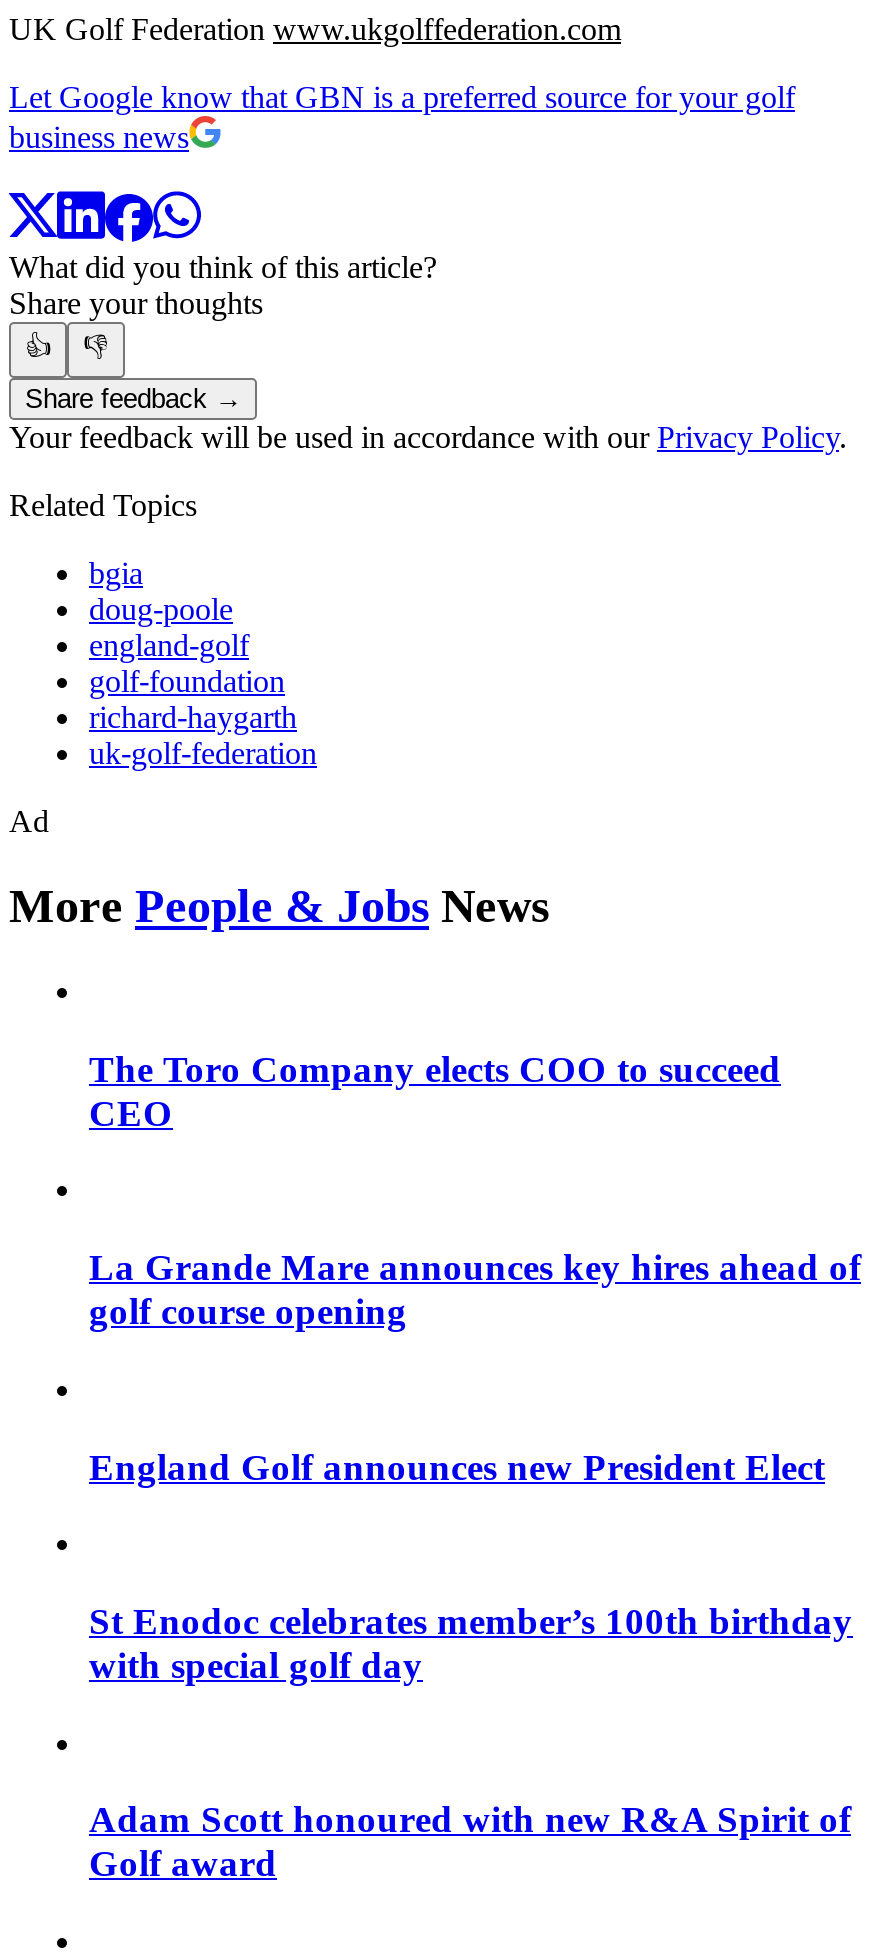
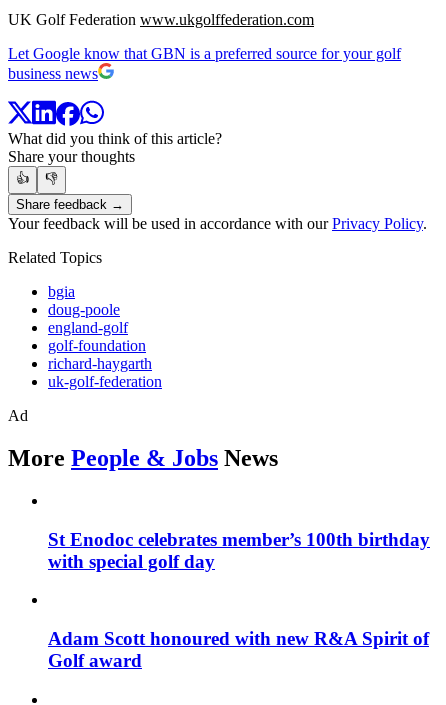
- The Toro Company elects COO to succeed
- CEO

- La Grande Mare announces key hires ahead of
- golf course opening

- England Golf announces new President Elect
